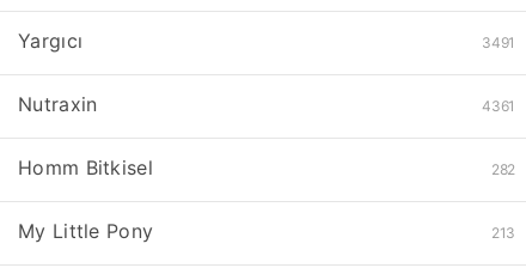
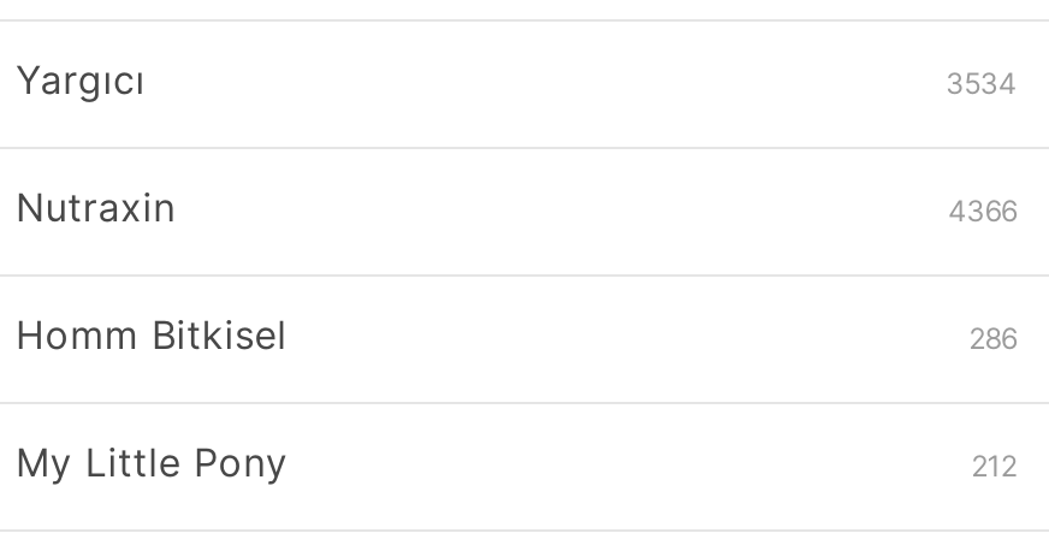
- 3491
+ 3534

- 4361
+ 4366

- 282
+ 286

- 213
+ 212
